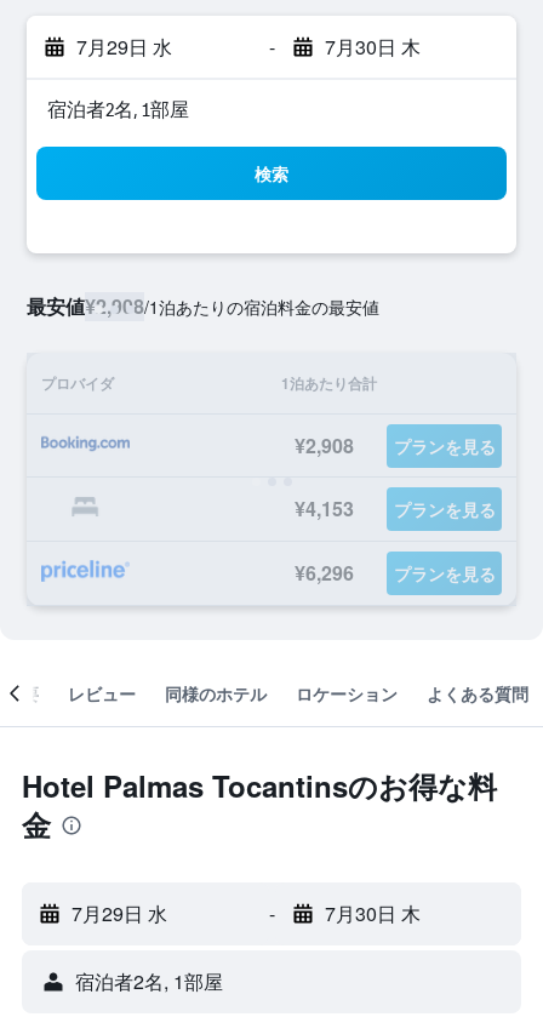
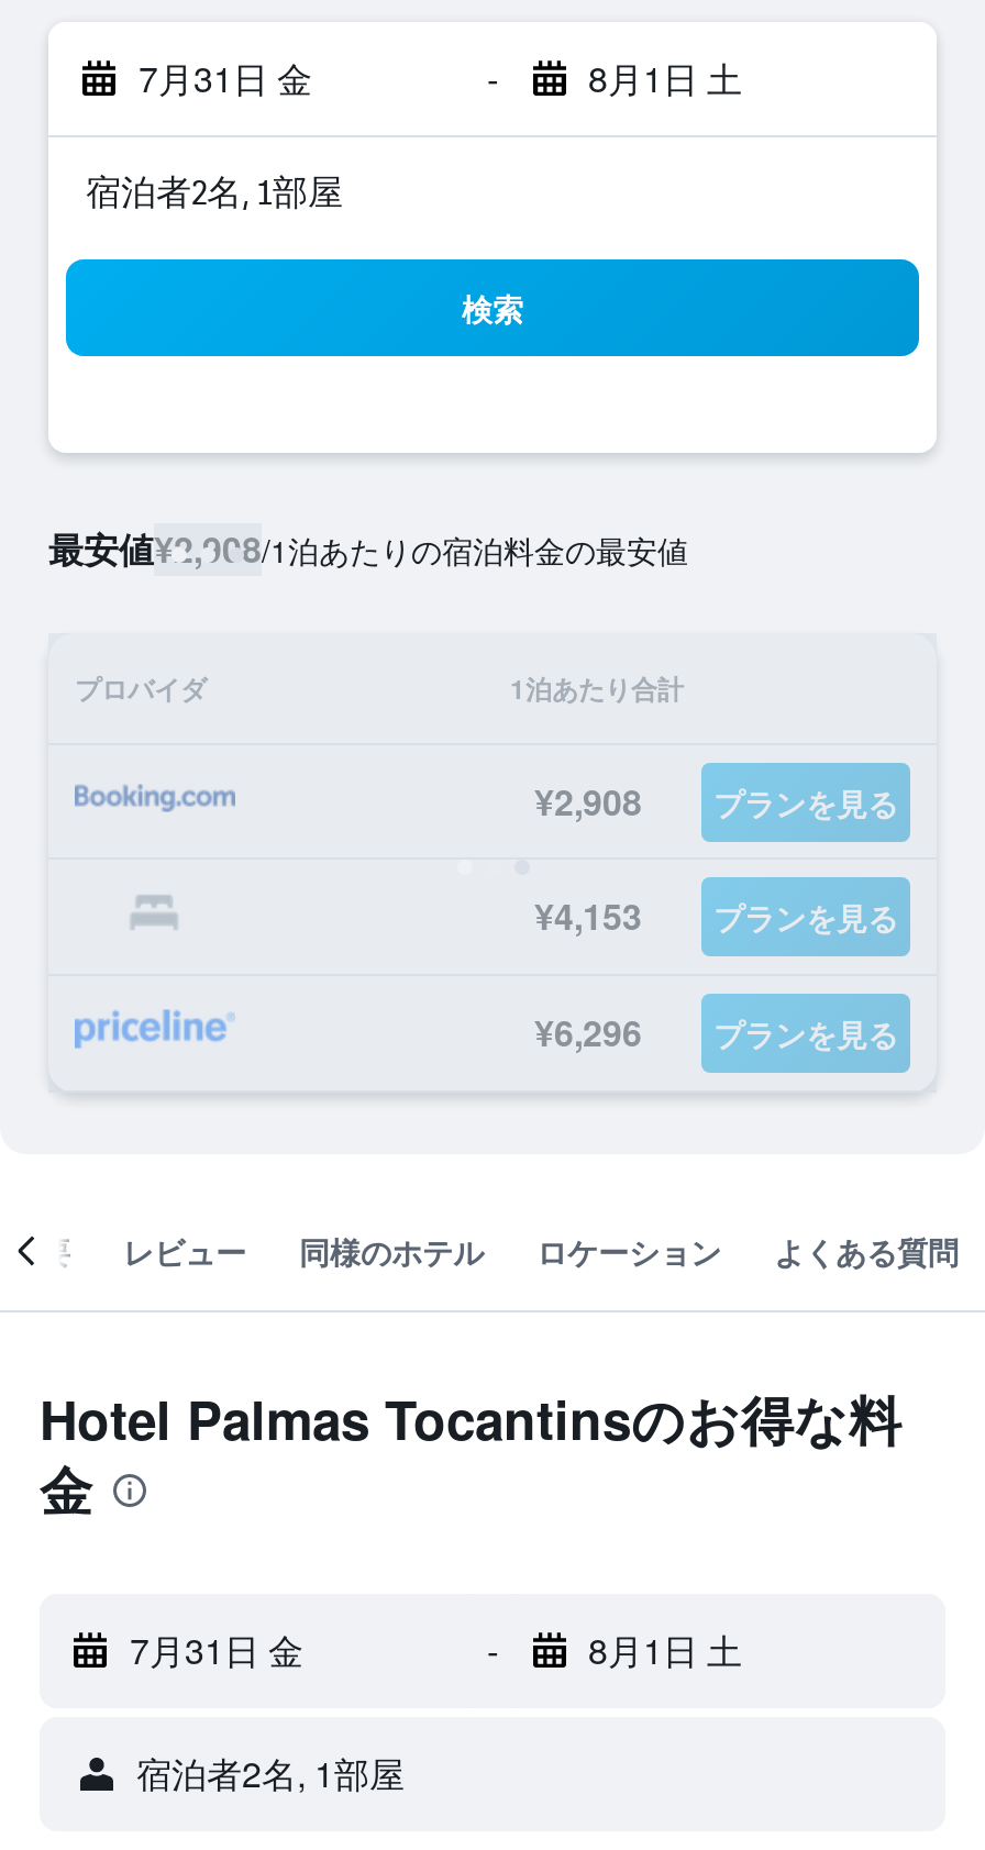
- 7月29日 水
+ 7月31日 金

- 7月30日 木
+ 8月1日 土

- 7月29日 水
+ 7月31日 金

- 7月30日 木
+ 8月1日 土
